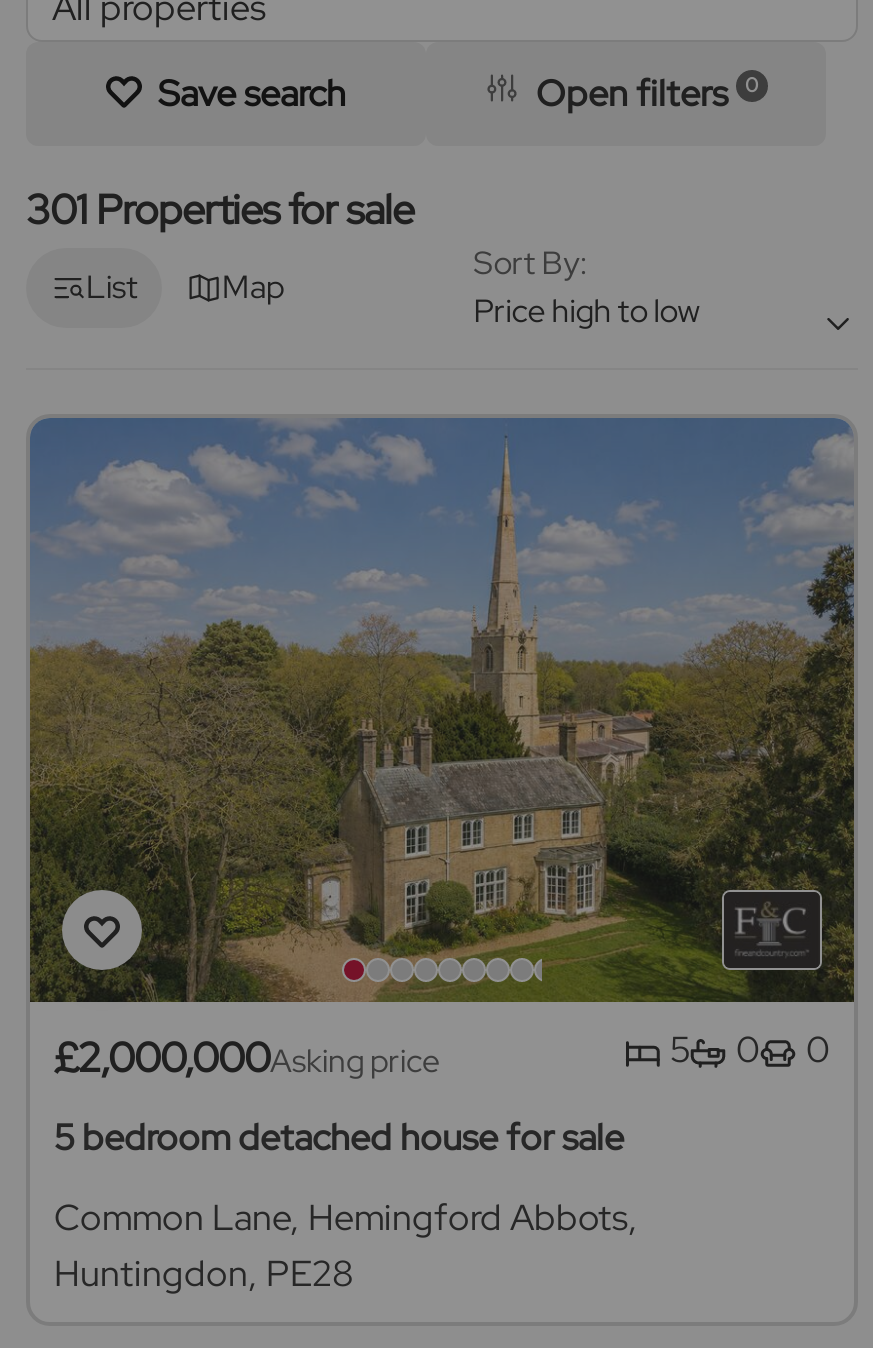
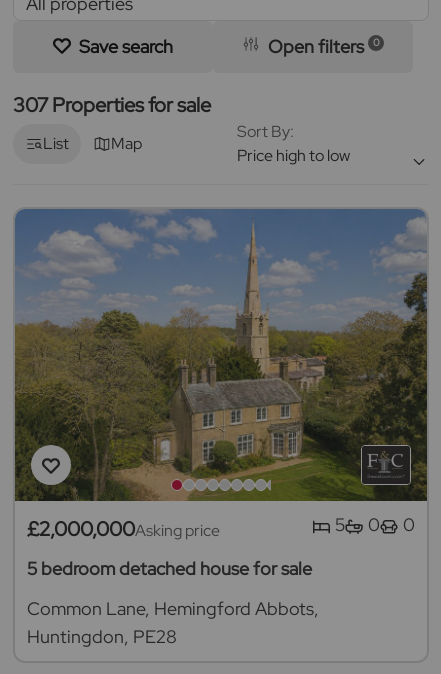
- 301 Properties for sale
+ 307 Properties for sale
